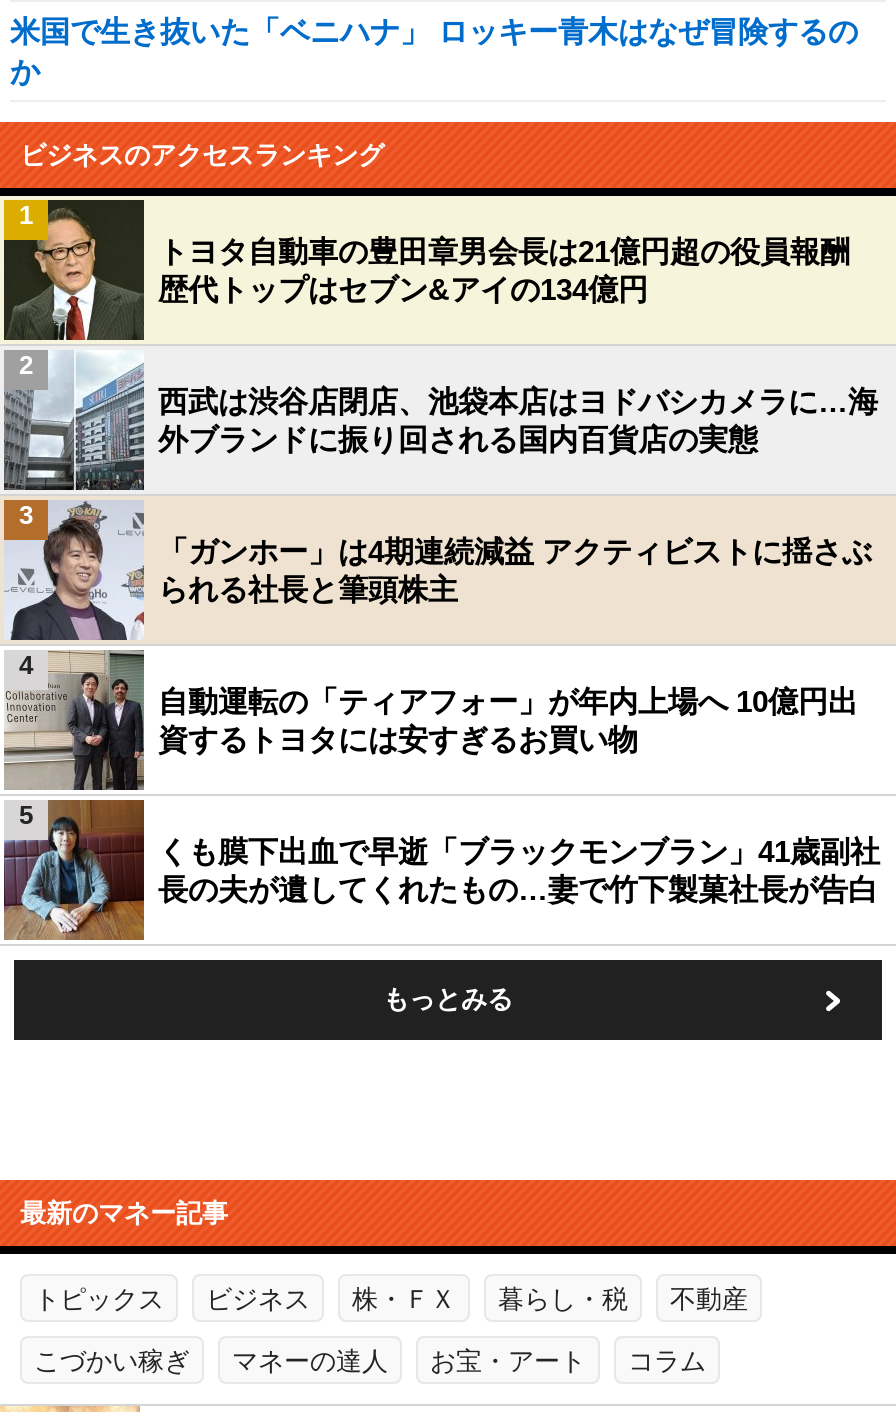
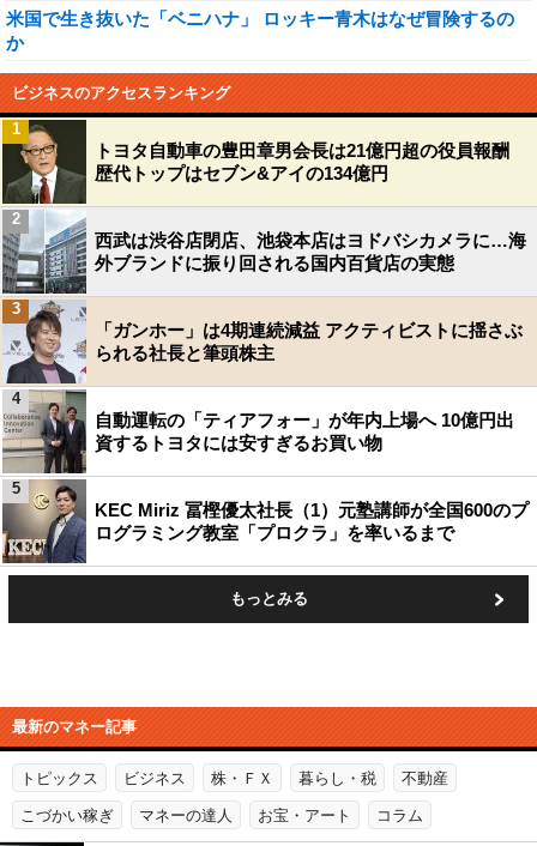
- [image]
- くも膜下出血で早逝「ブラックモンブラン」41歳副社
- 長の夫が遺してくれたもの…妻で竹下製菓社長が告白
+ [image]
+ KEC Miriz 冨樫優太社長（1）元塾講師が全国600のプ
+ ログラミング教室「プロクラ」を率いるまで
